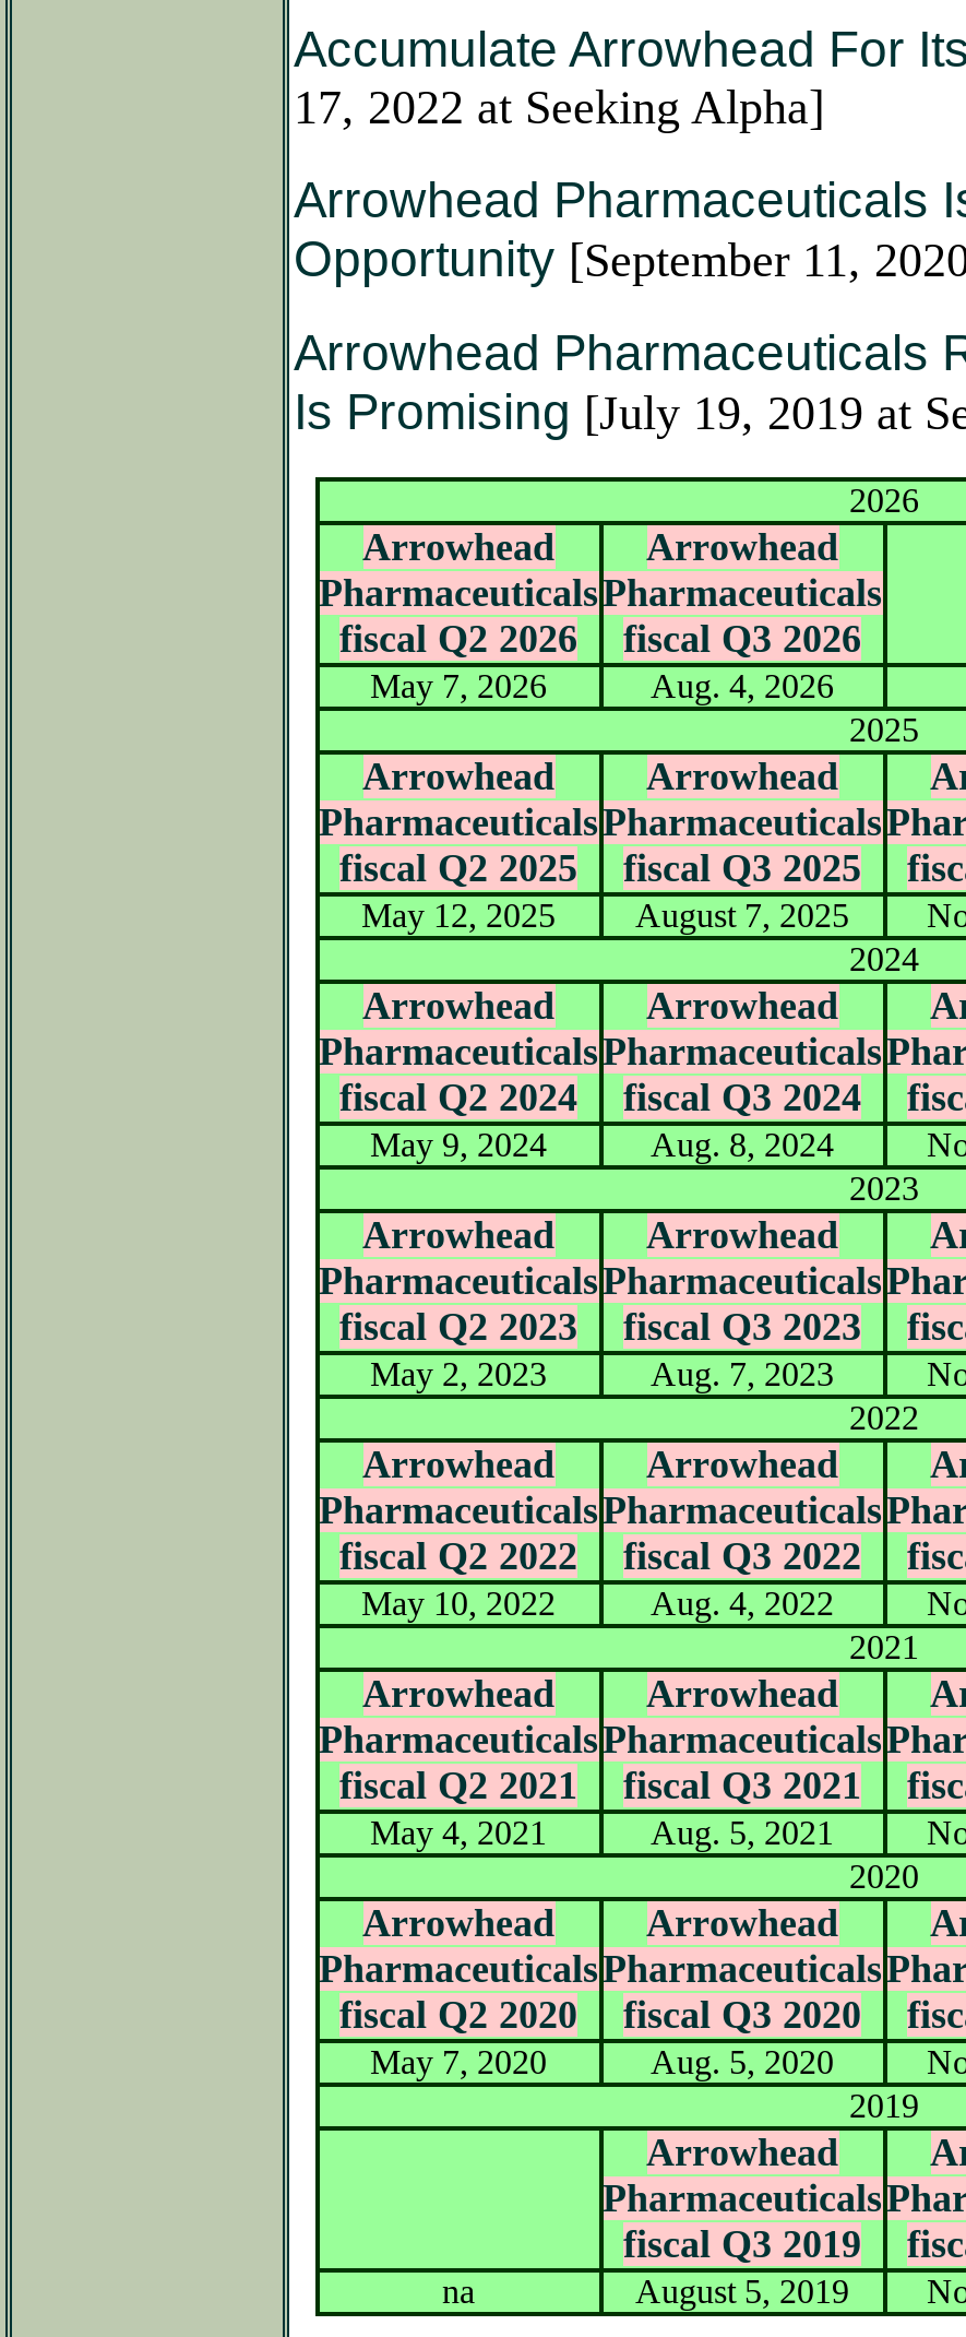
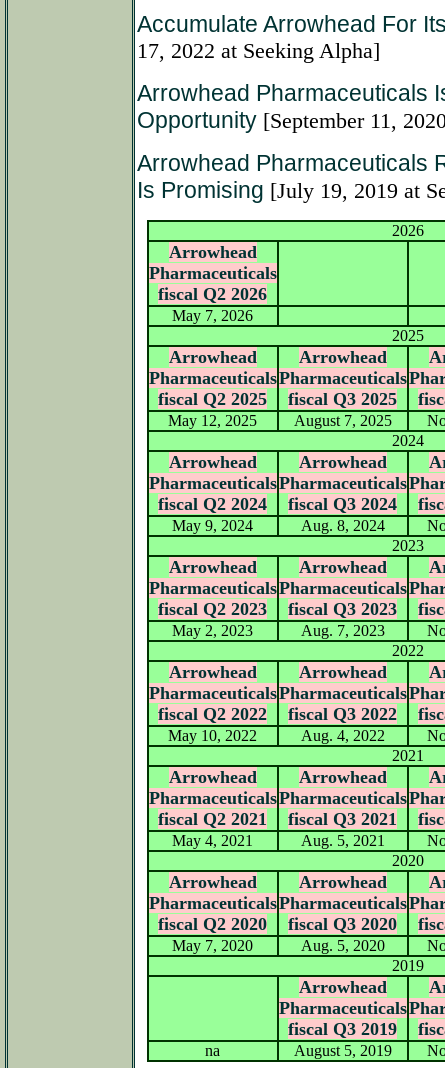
- Arrowhead
- Pharmaceuticals
- fiscal Q3 2026

- Aug. 4, 2026
